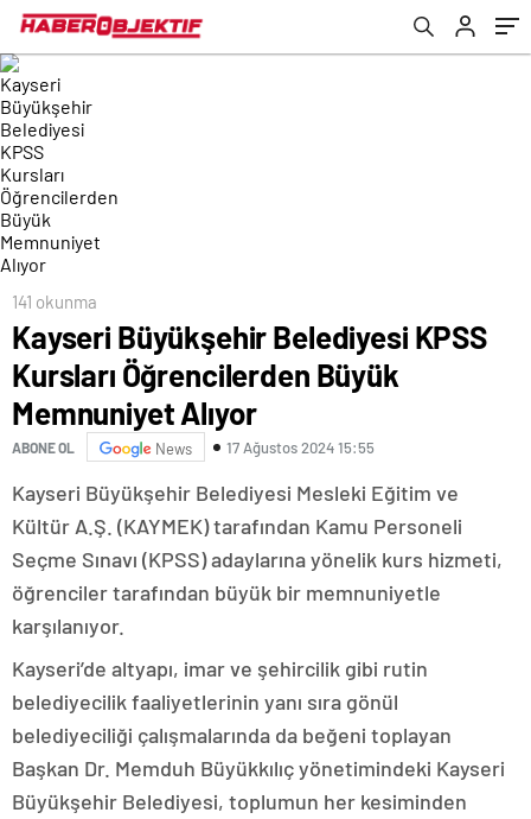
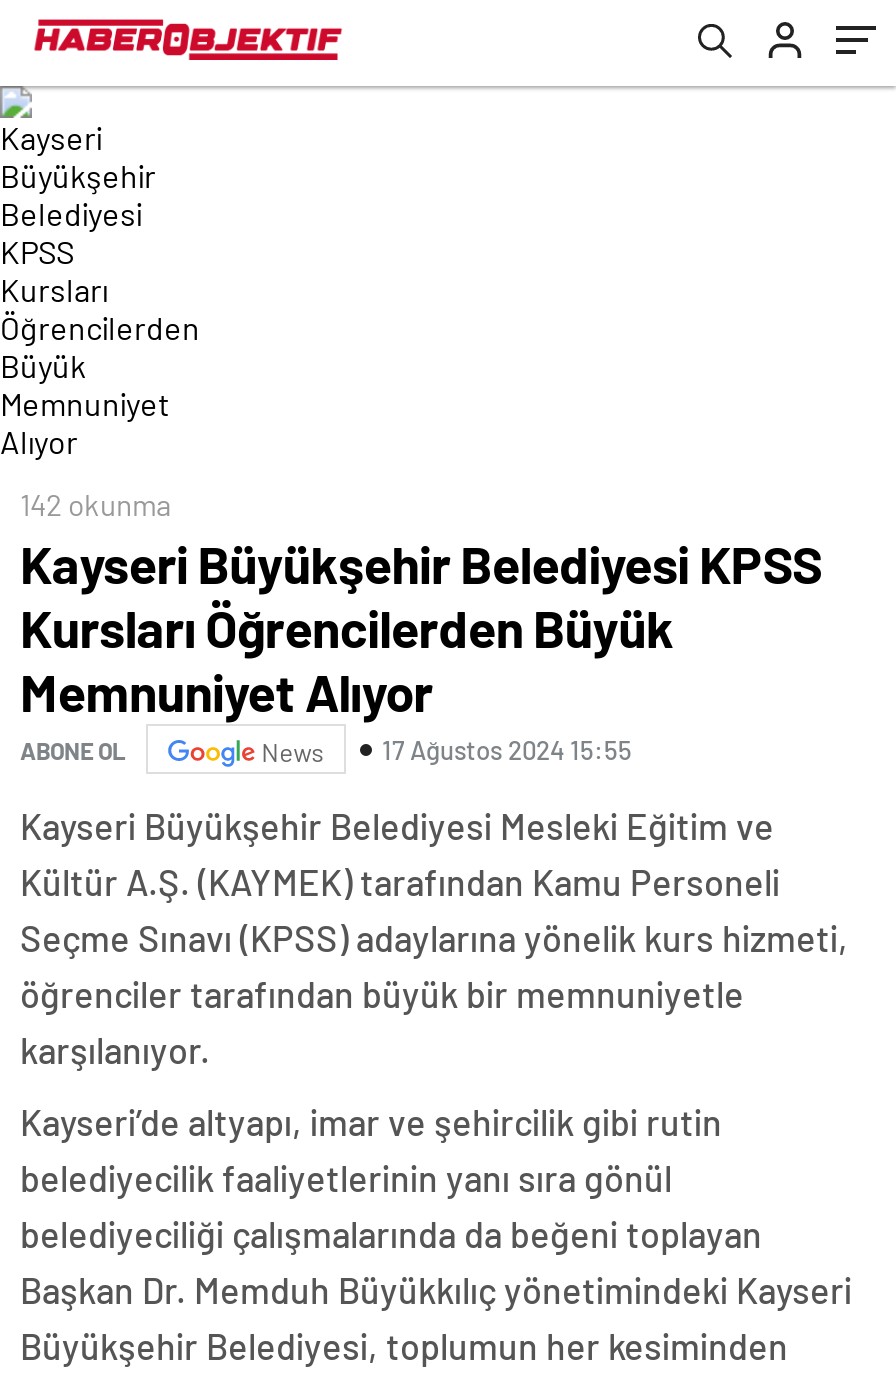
- 141 okunma
+ 142 okunma
